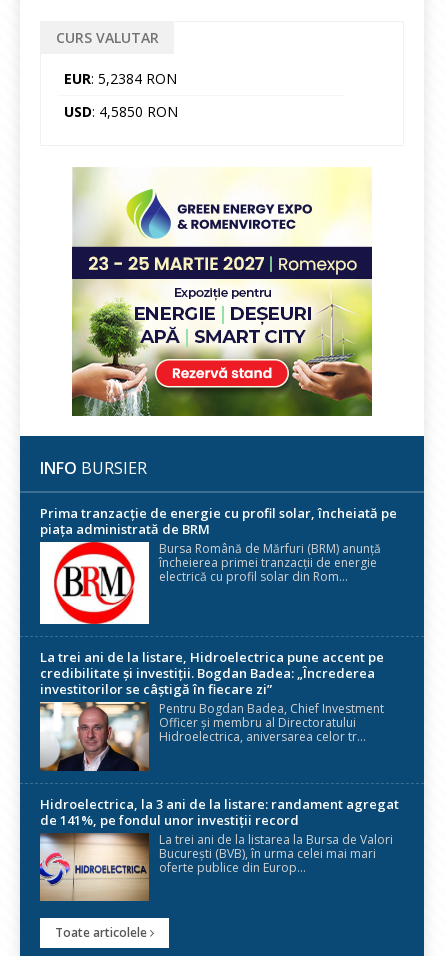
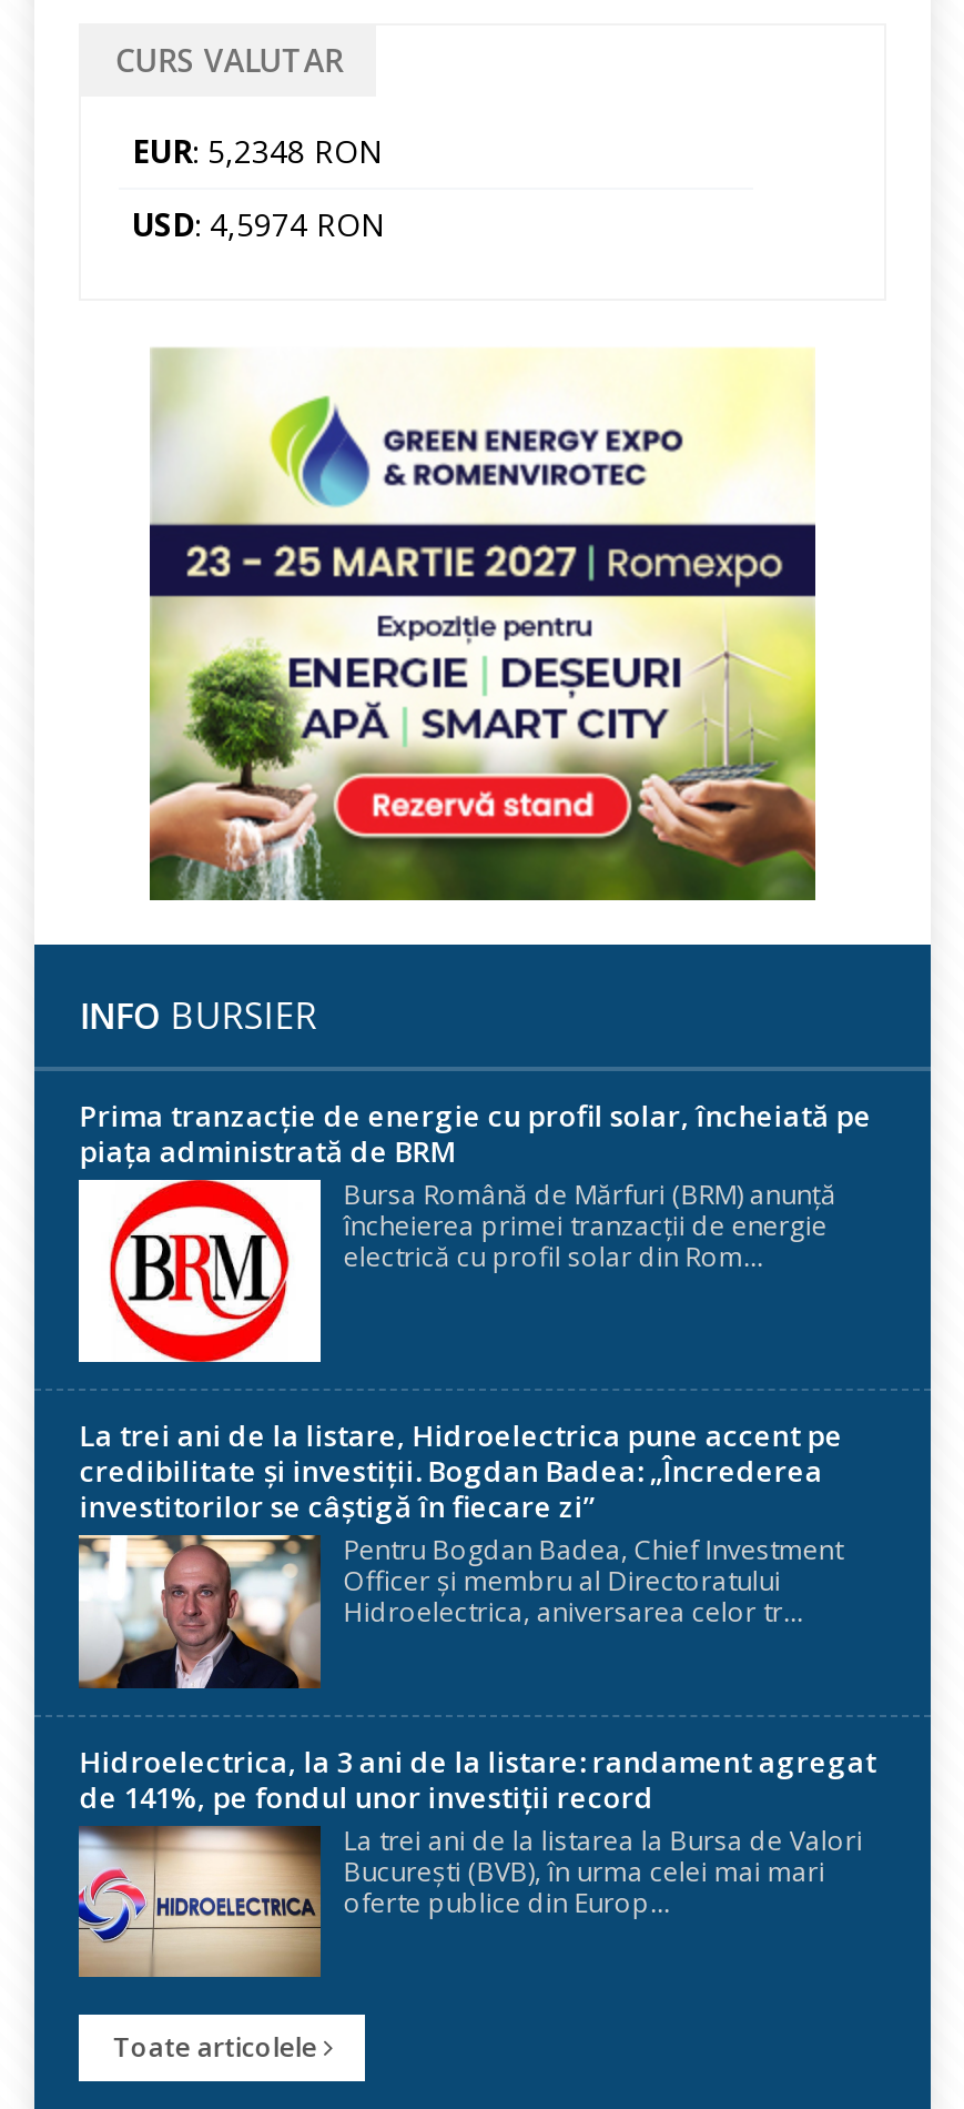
- EUR: 5,2384 RON
+ EUR: 5,2348 RON

- USD: 4,5850 RON
+ USD: 4,5974 RON
